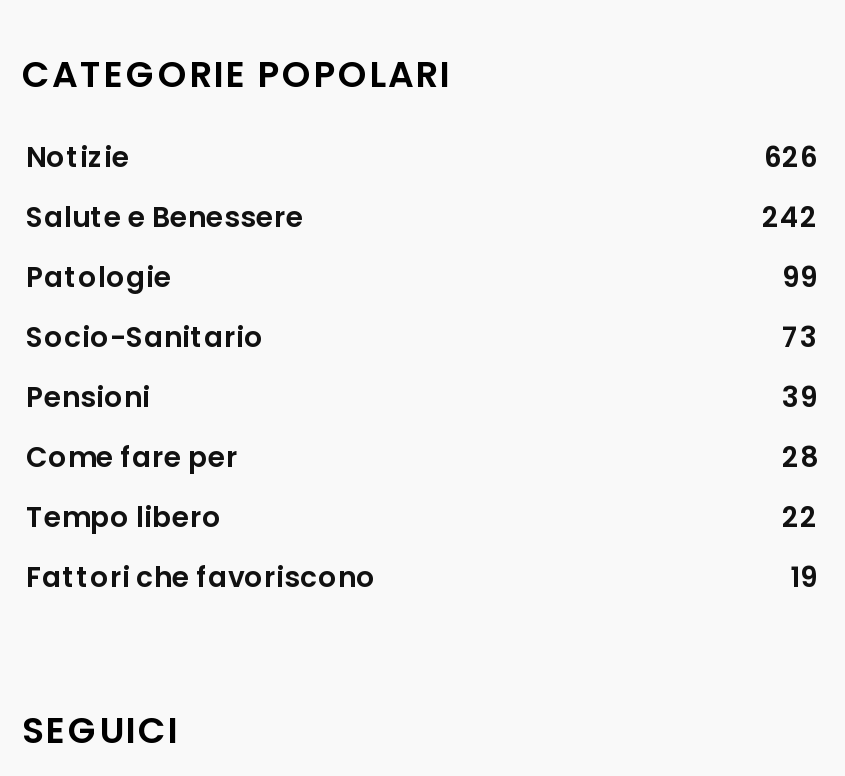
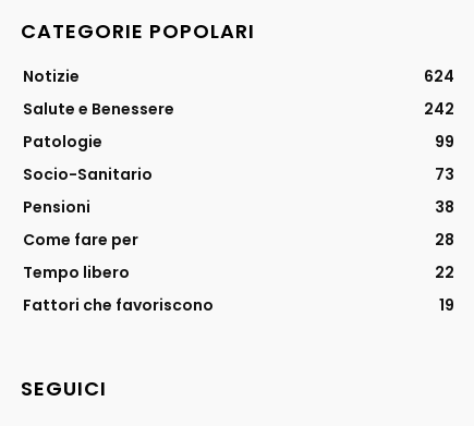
- 626
+ 624

- 39
+ 38
